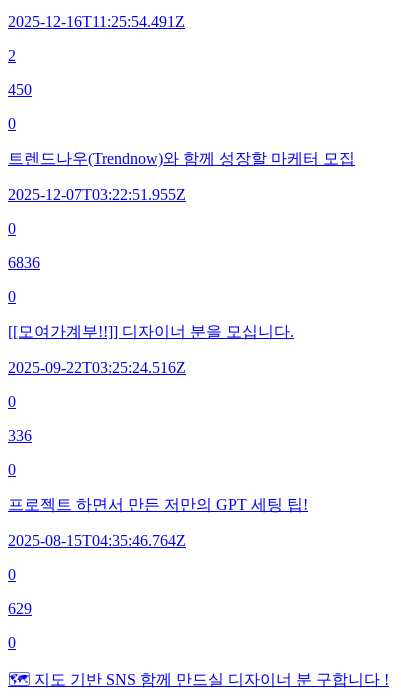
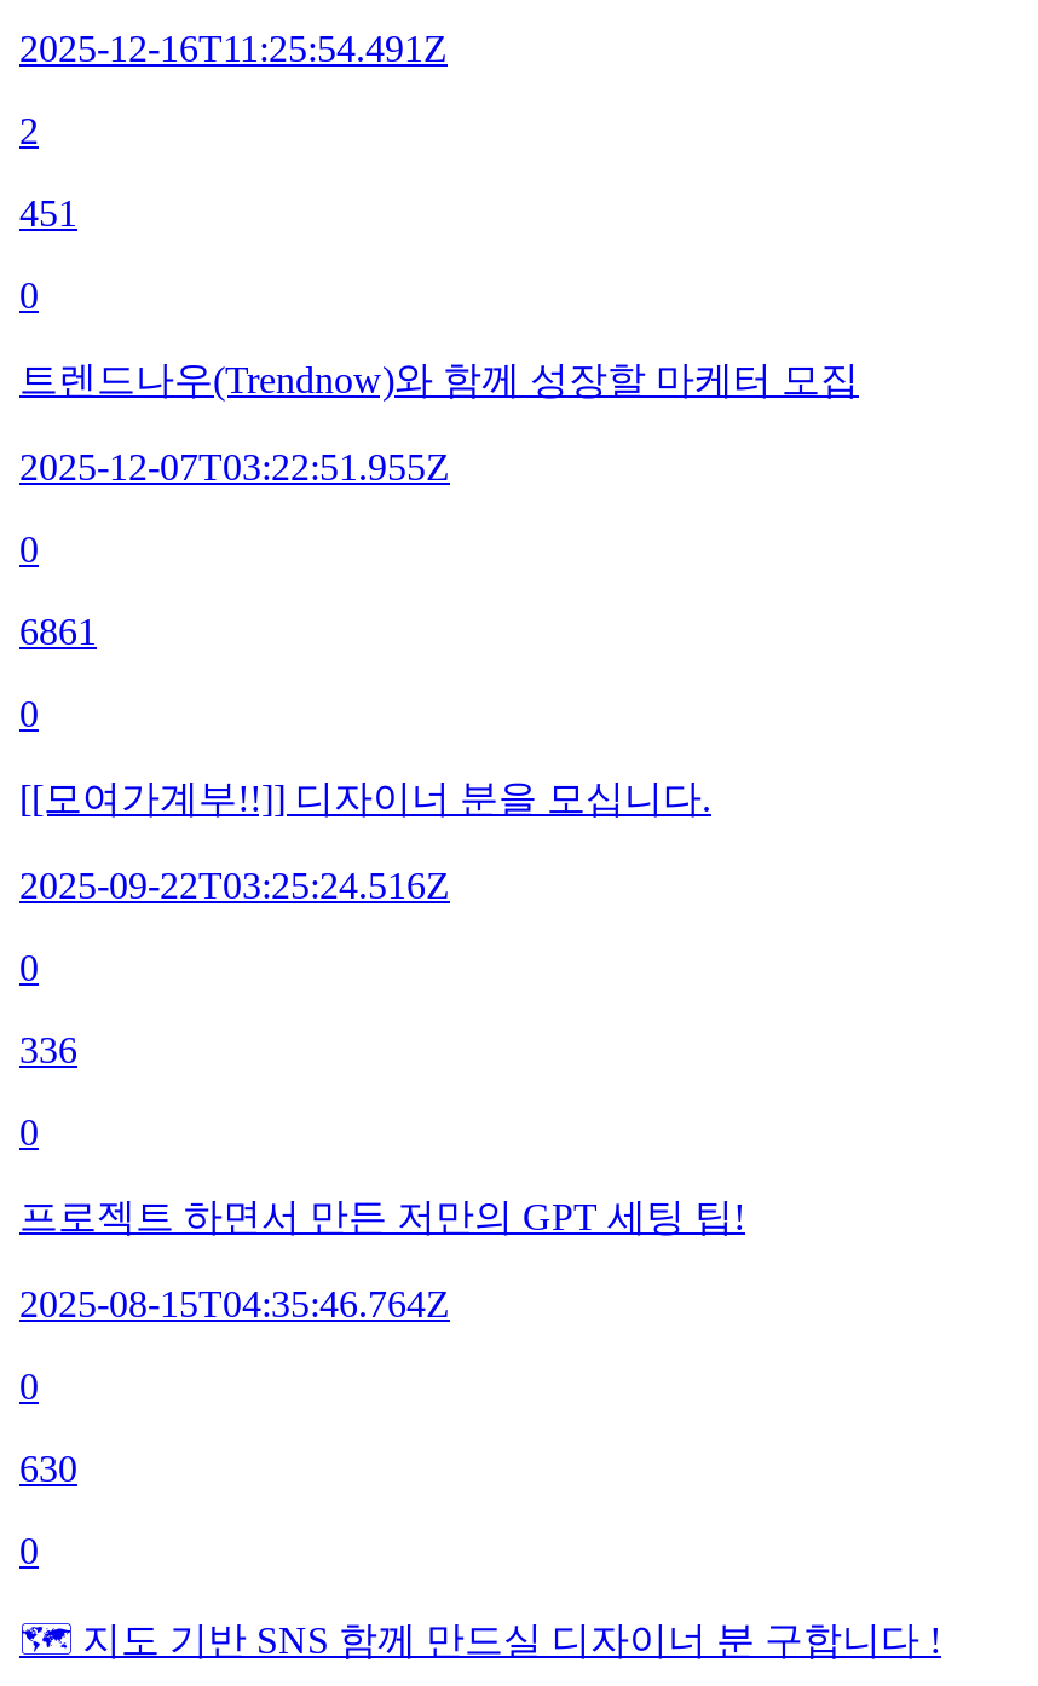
- 450
+ 451

- 6836
+ 6861

- 629
+ 630
